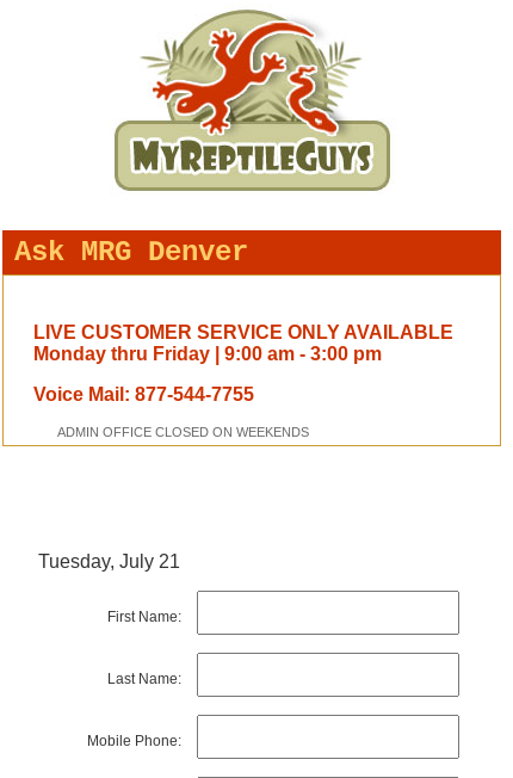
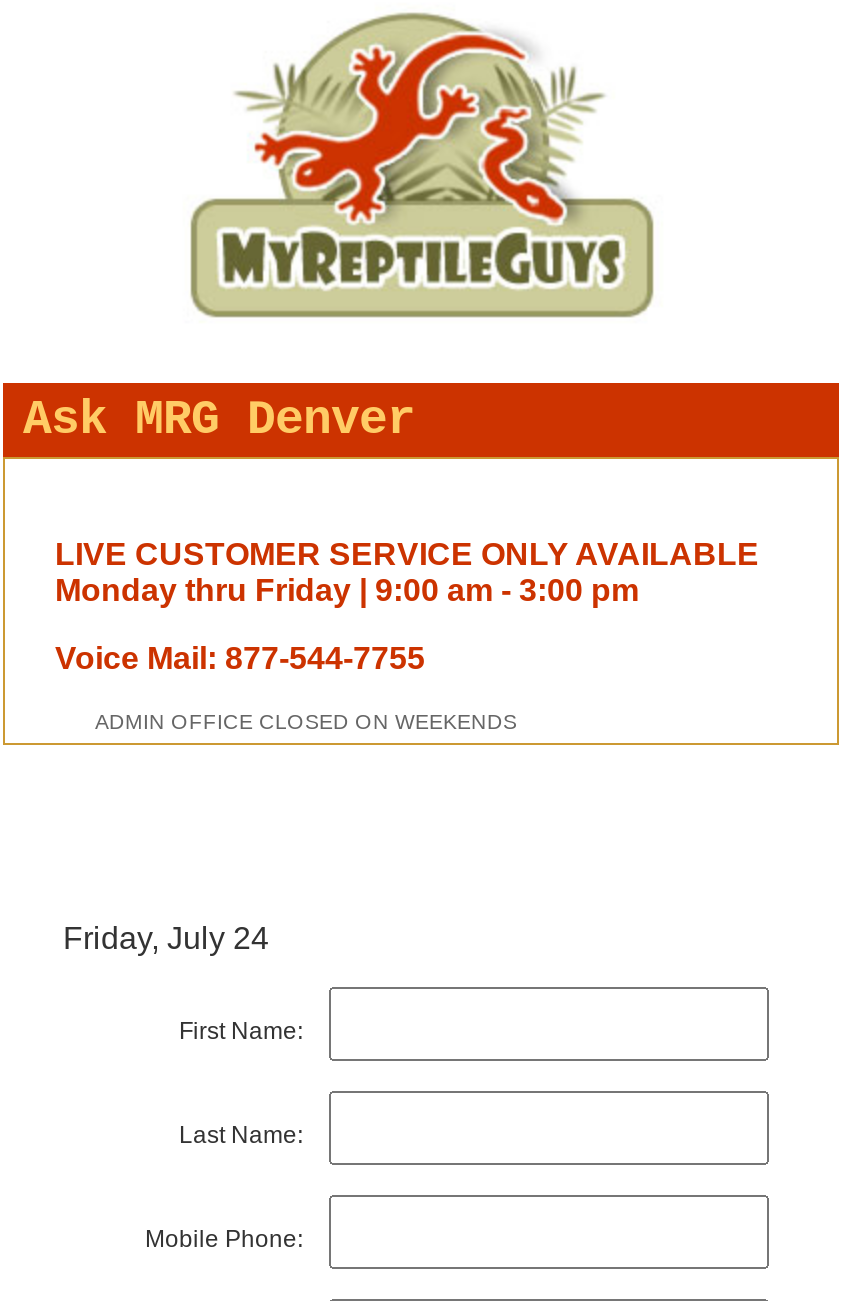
- Tuesday, July 21
+ Friday, July 24
